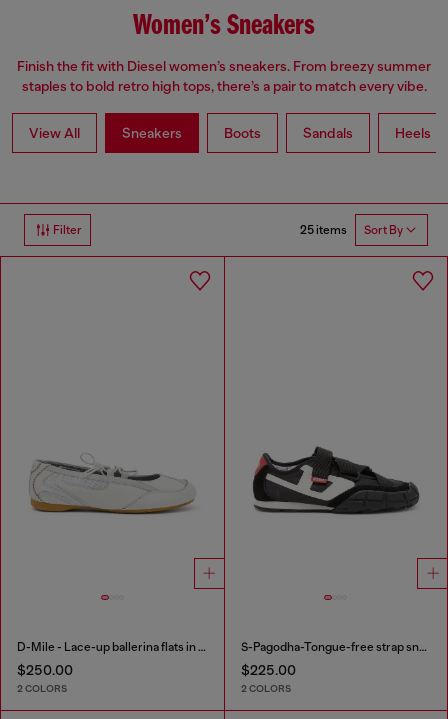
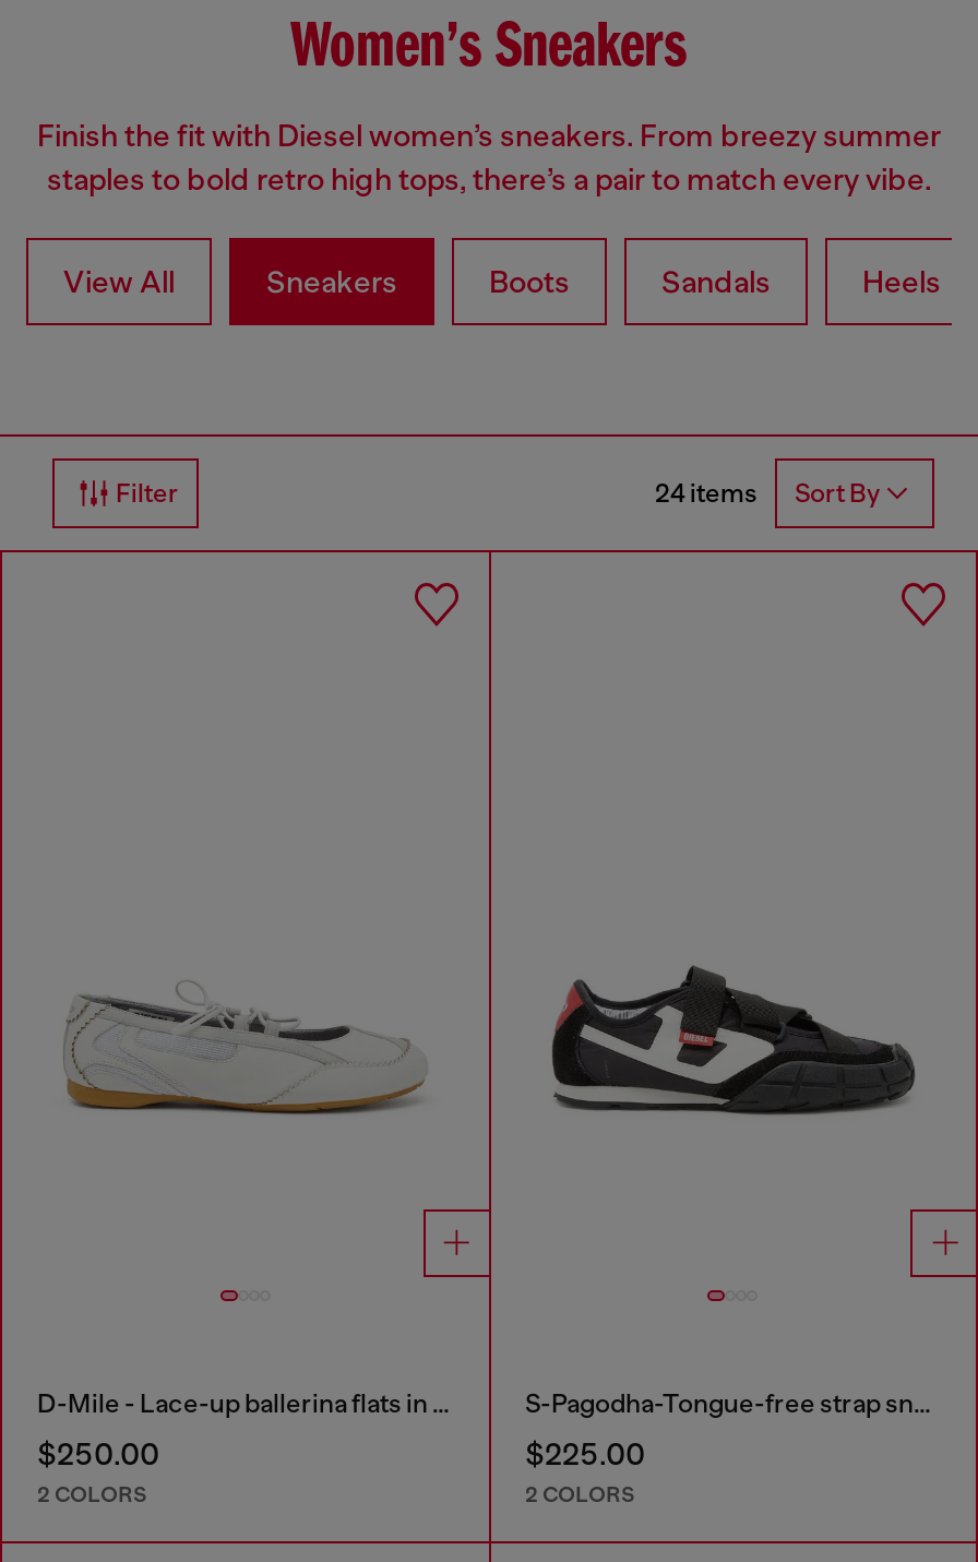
- 25 items Sort By
+ 24 items Sort By
